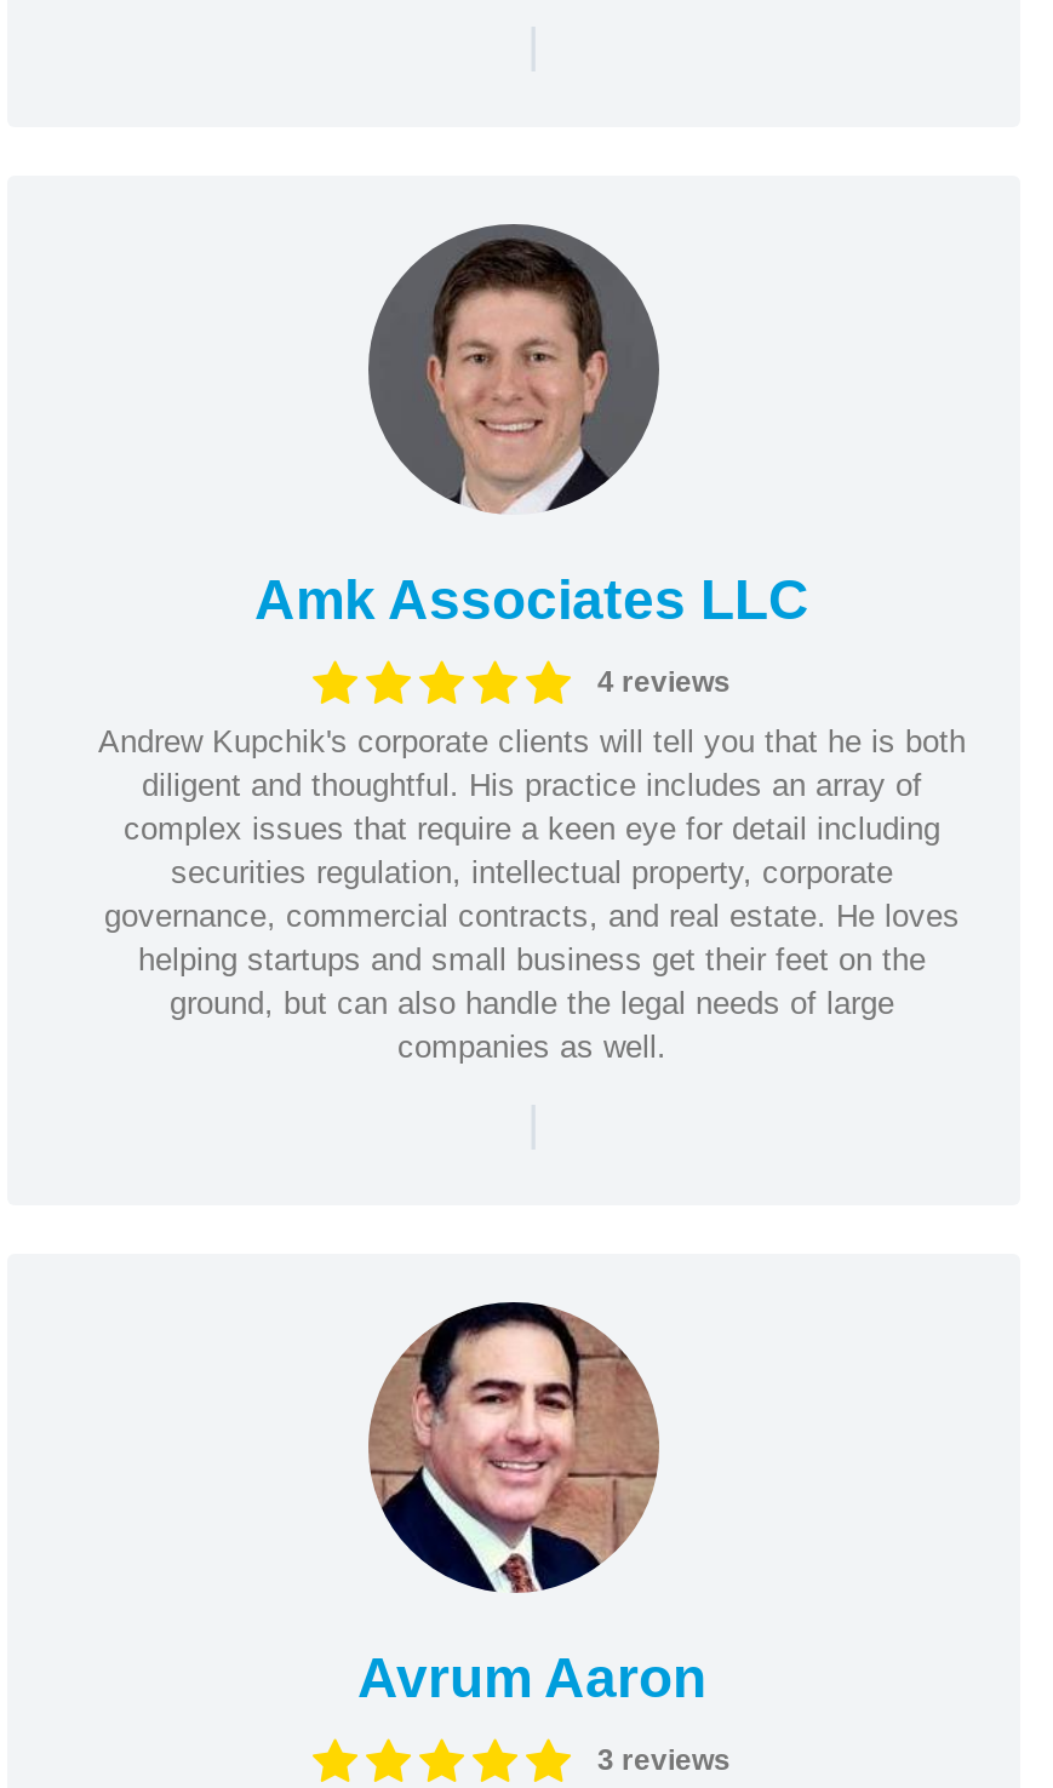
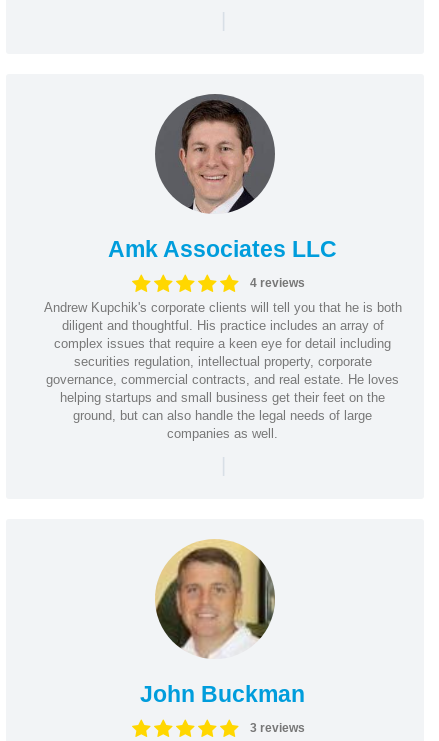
- [image]
- Avrum Aaron
+ [image]
+ John Buckman
